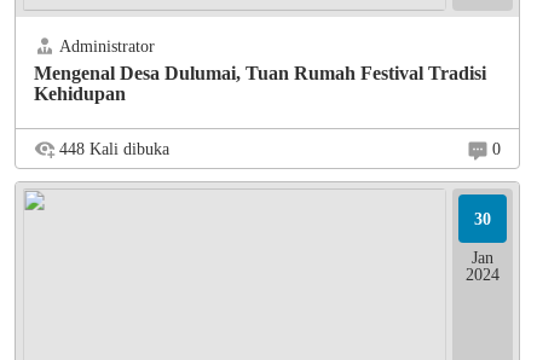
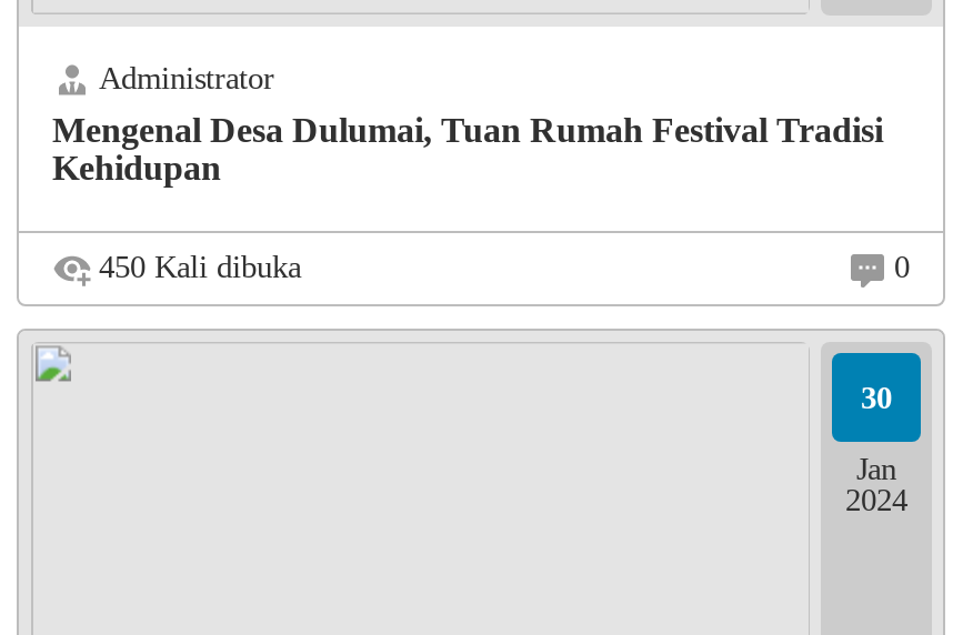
- 448 Kali dibuka
+ 450 Kali dibuka
